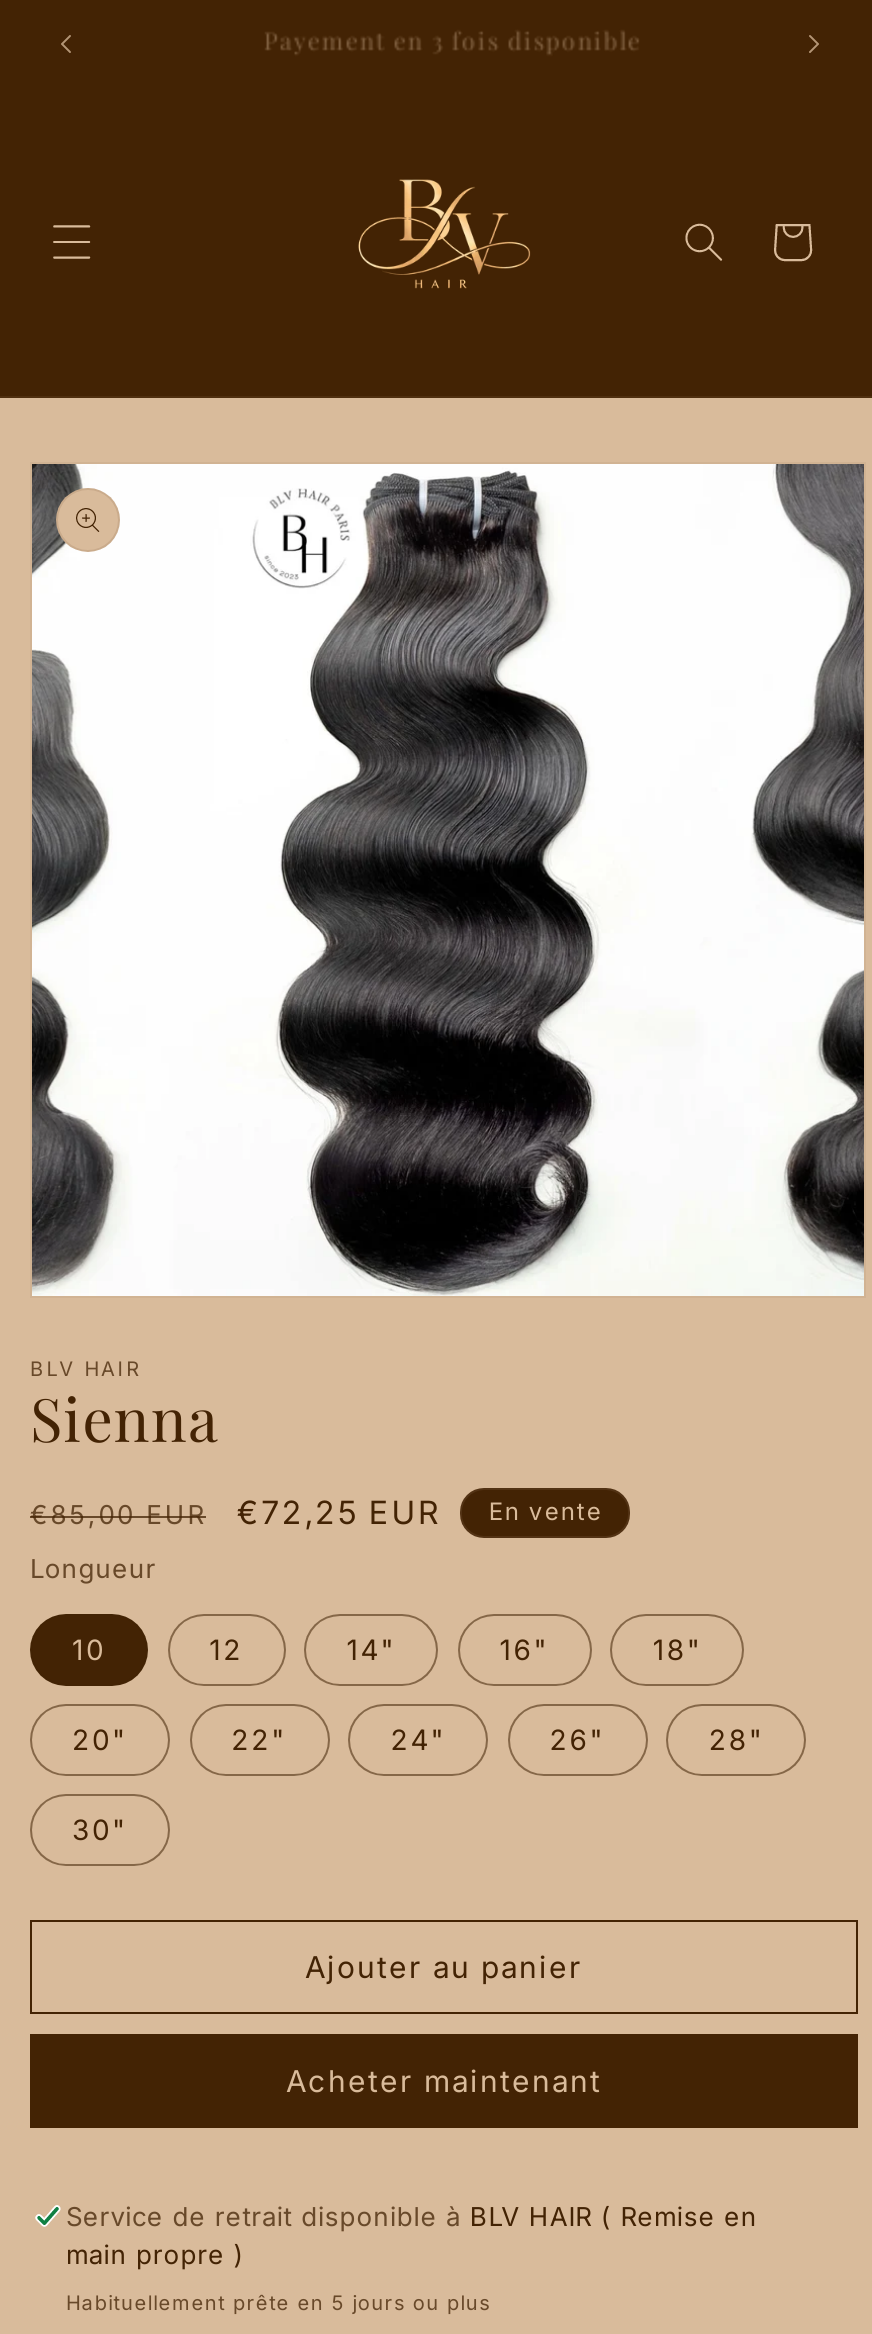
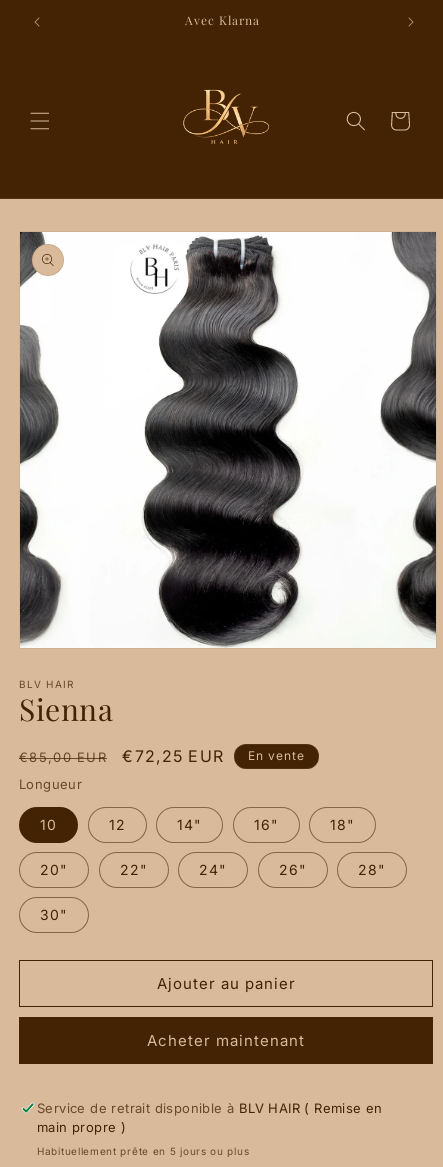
- Payement en 3 fois disponible
+ Avec Klarna
